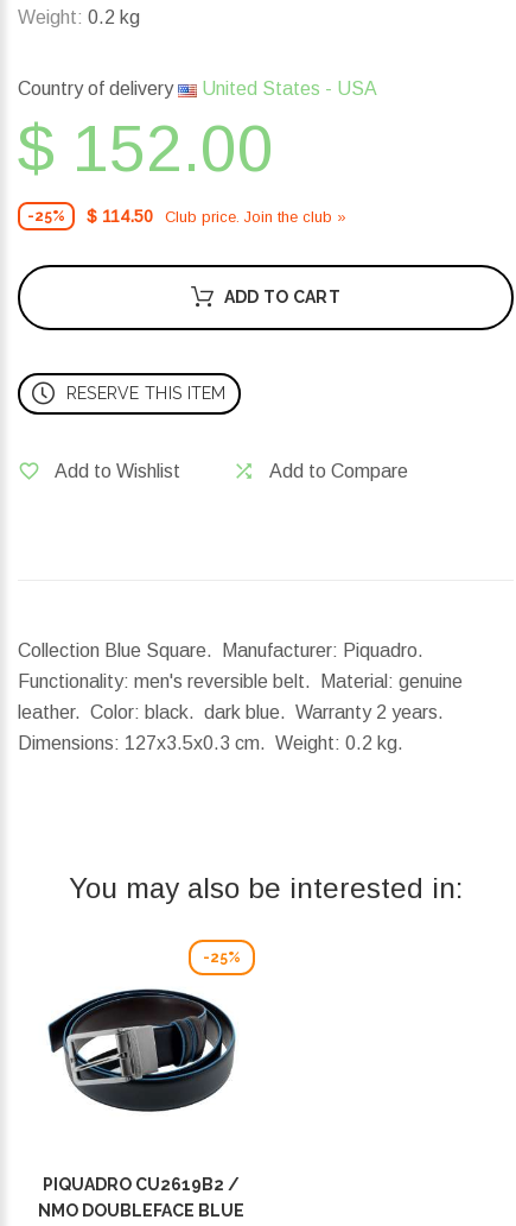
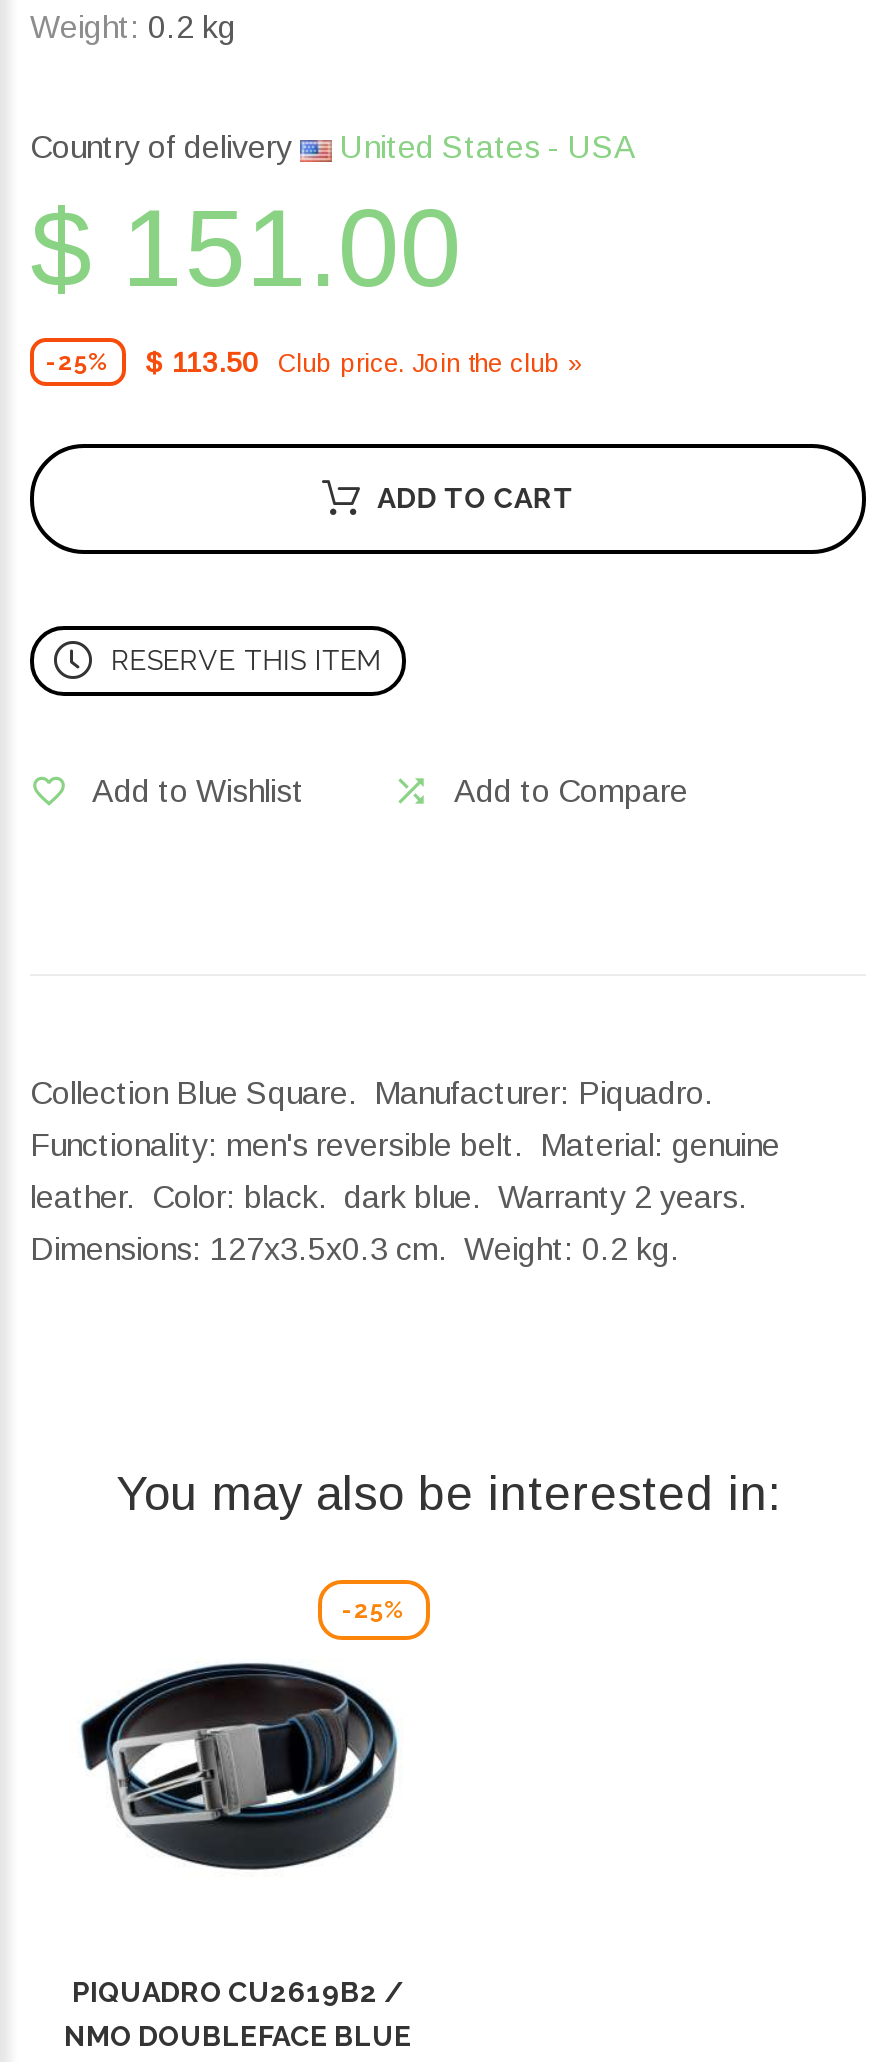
- $ 152.00
+ $ 151.00

- -25% $ 114.50 Club price. Join the club »
+ -25% $ 113.50 Club price. Join the club »
